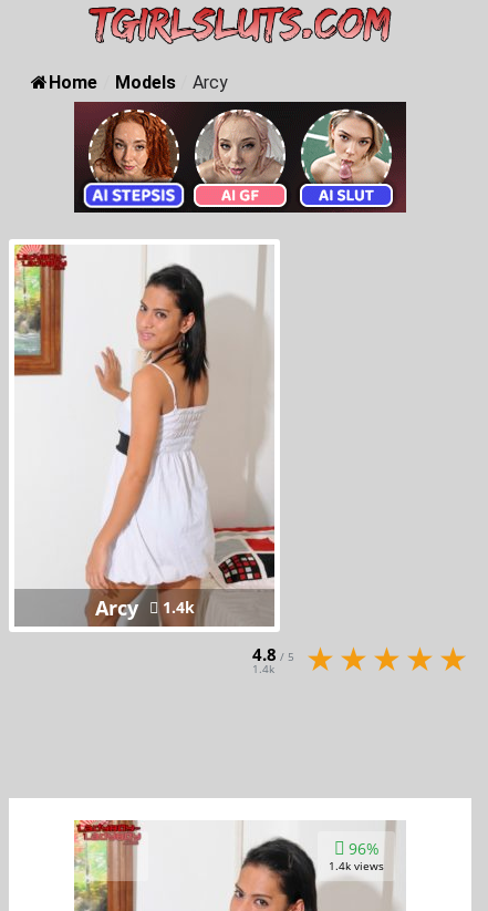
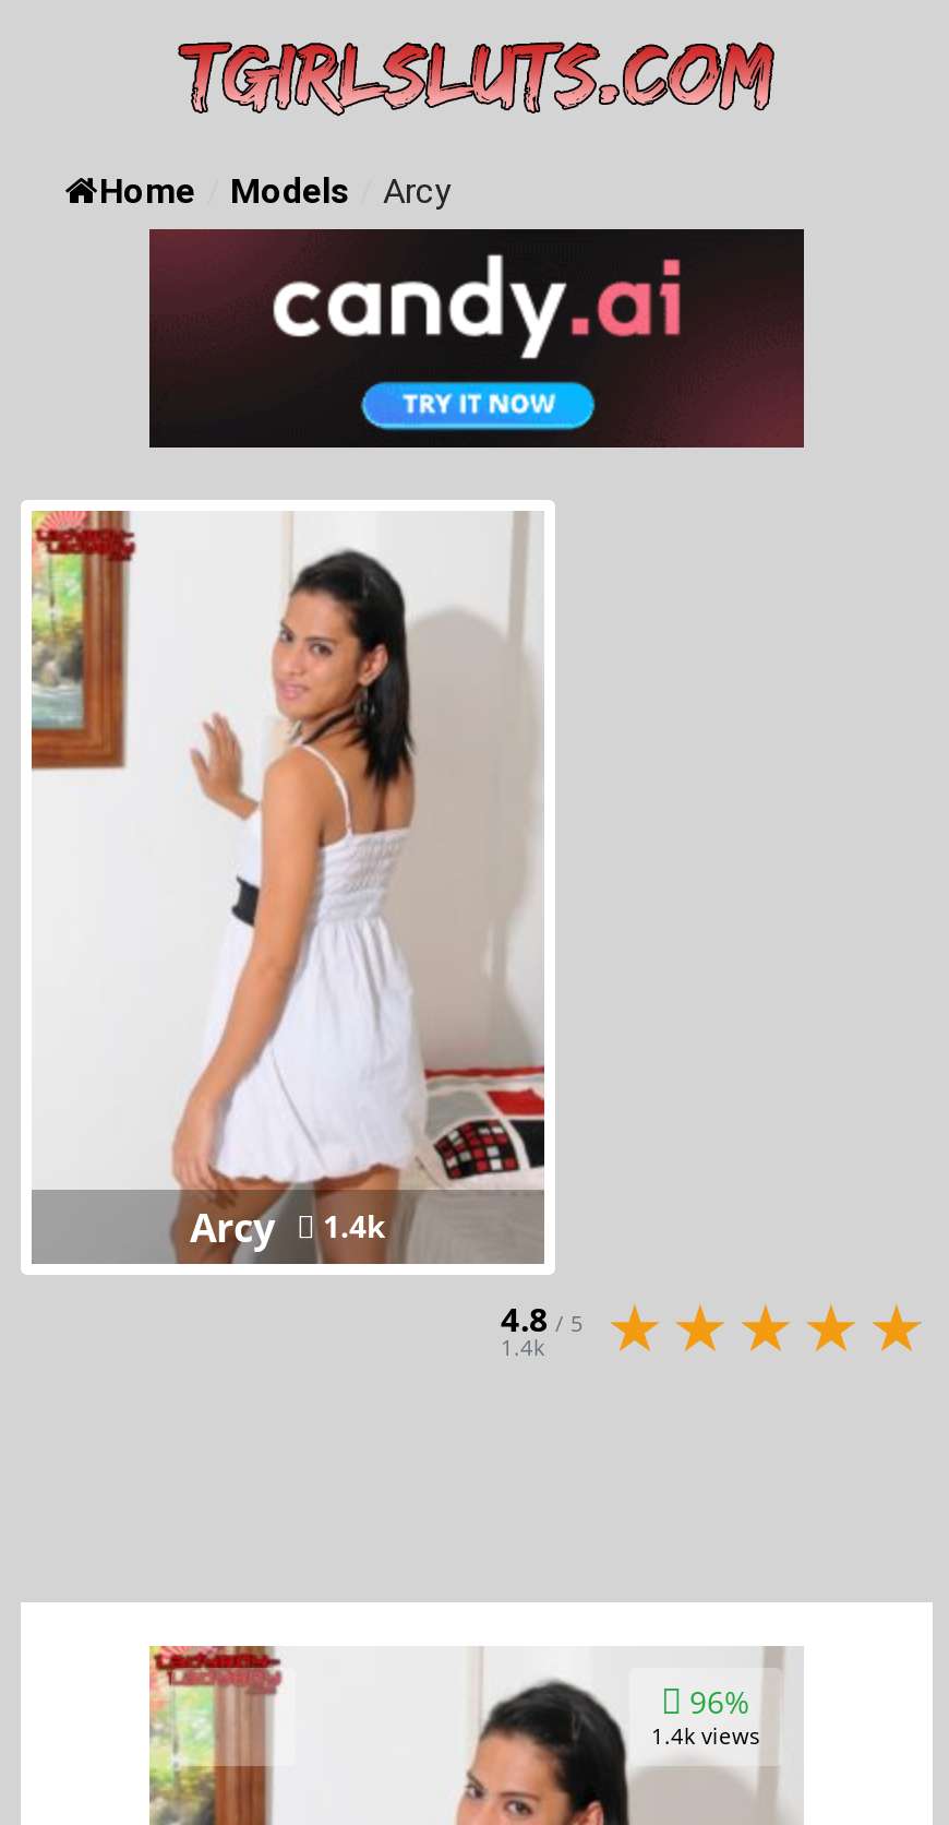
- [image]
+ [image]
